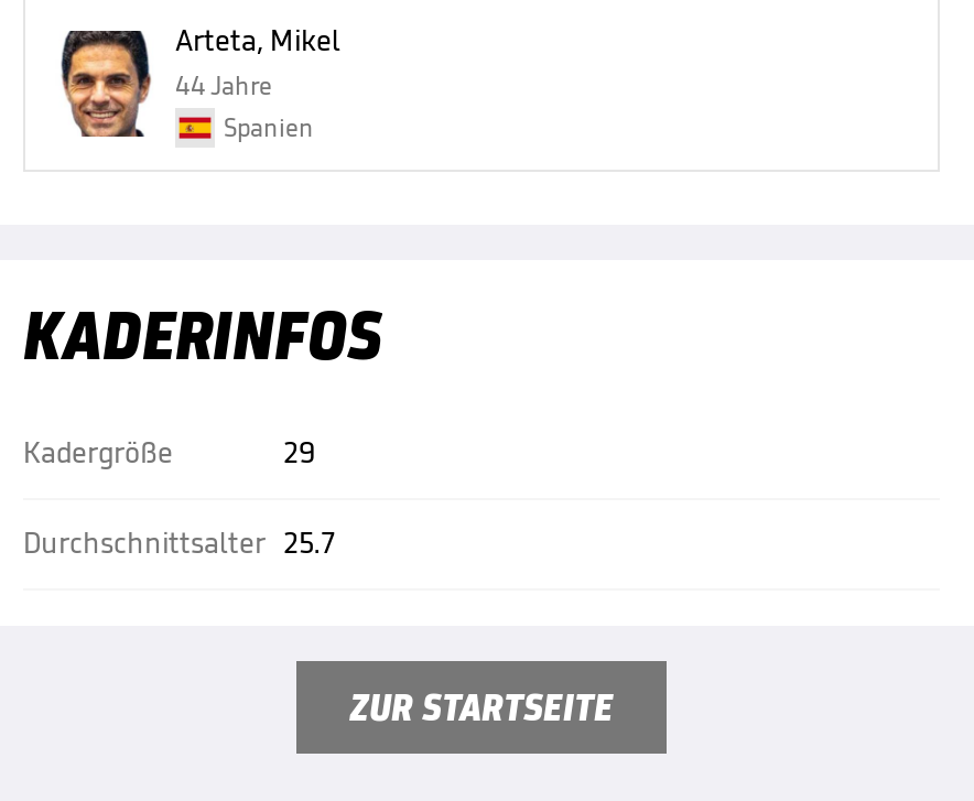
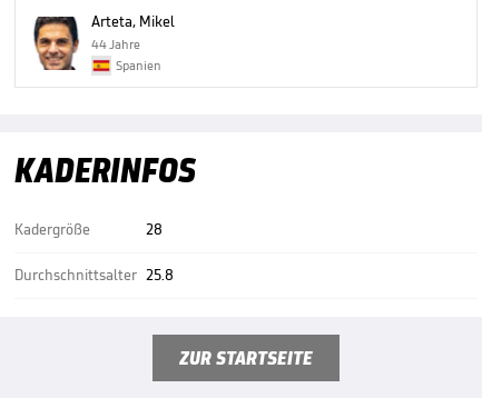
- 29
+ 28

- Durchschnittsalter 25.7
+ Durchschnittsalter 25.8
